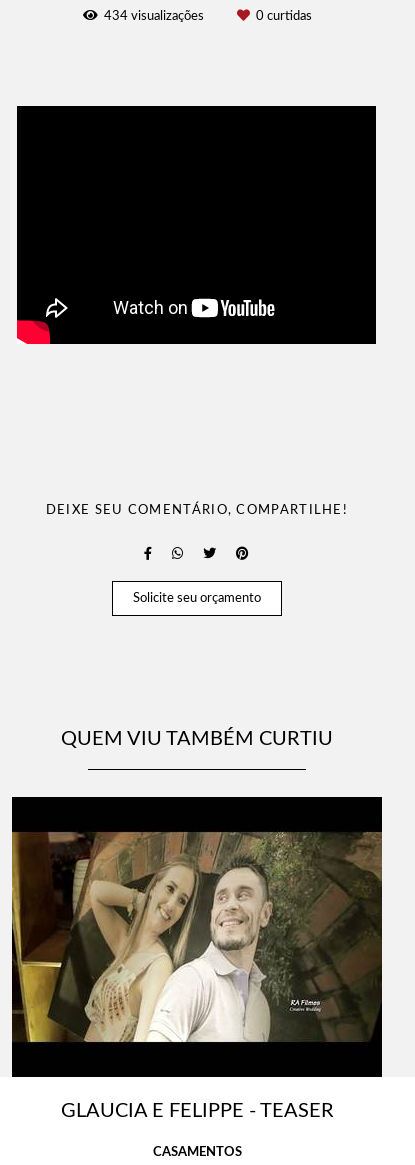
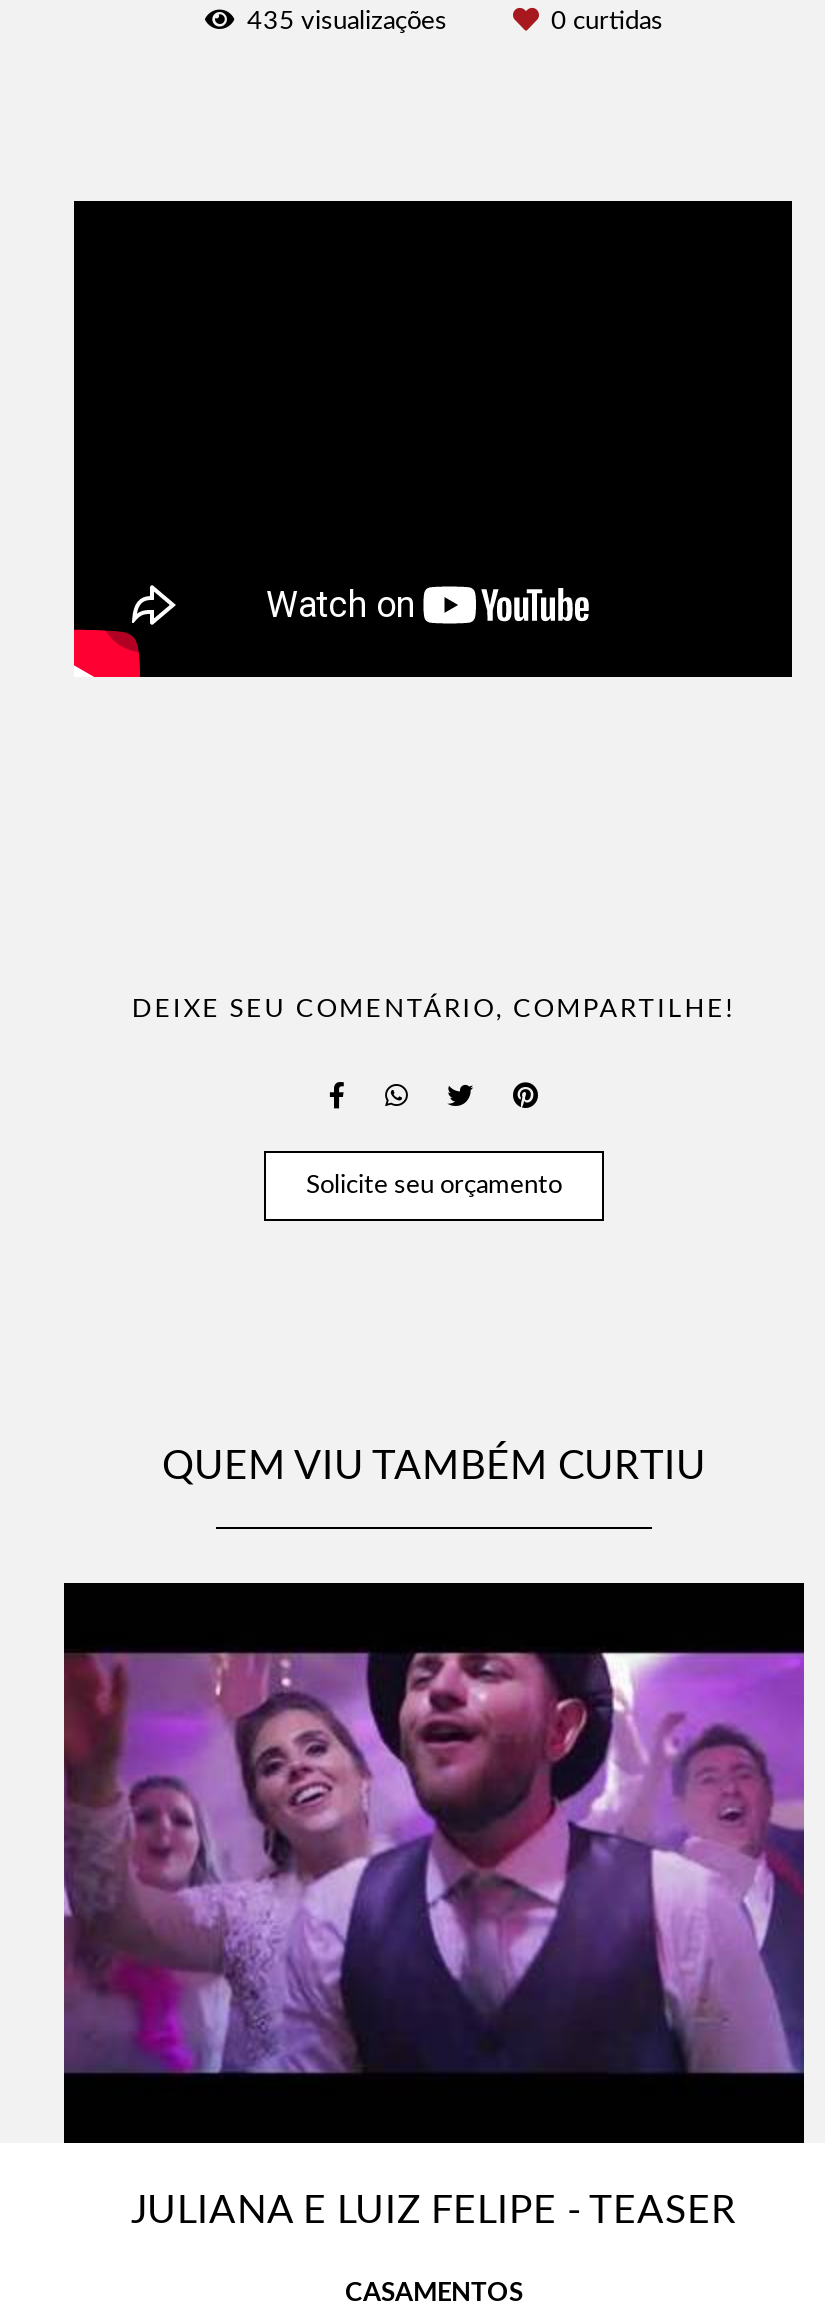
- 434 visualizações
+ 435 visualizações

- [image]
+ [image]

- GLAUCIA E FELIPPE - TEASER
+ JULIANA E LUIZ FELIPE - TEASER
